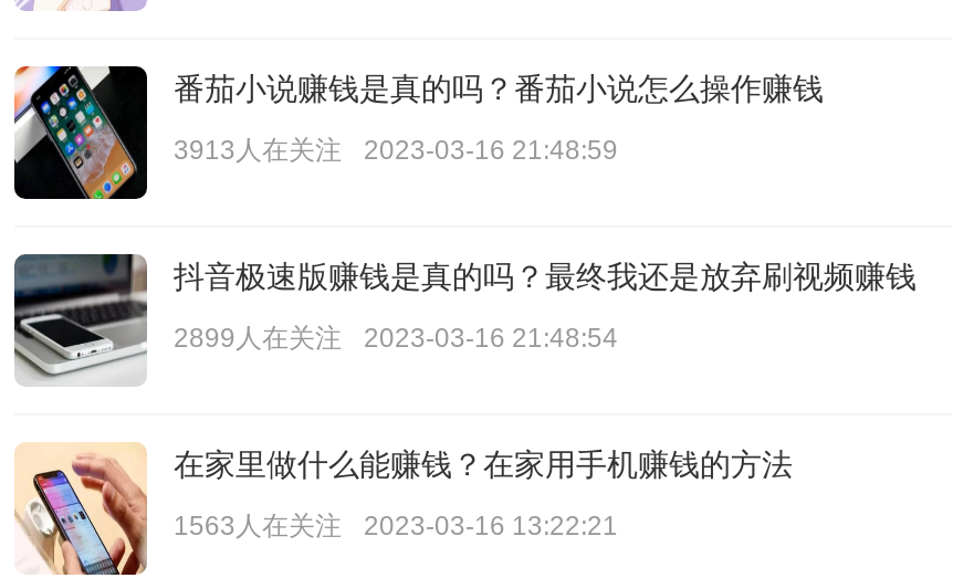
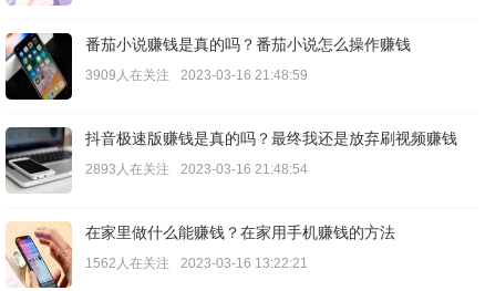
- 3913人在关注 2023-03-16 21:48:59
+ 3909人在关注 2023-03-16 21:48:59

- 2899人在关注 2023-03-16 21:48:54
+ 2893人在关注 2023-03-16 21:48:54

- 1563人在关注 2023-03-16 13:22:21
+ 1562人在关注 2023-03-16 13:22:21
